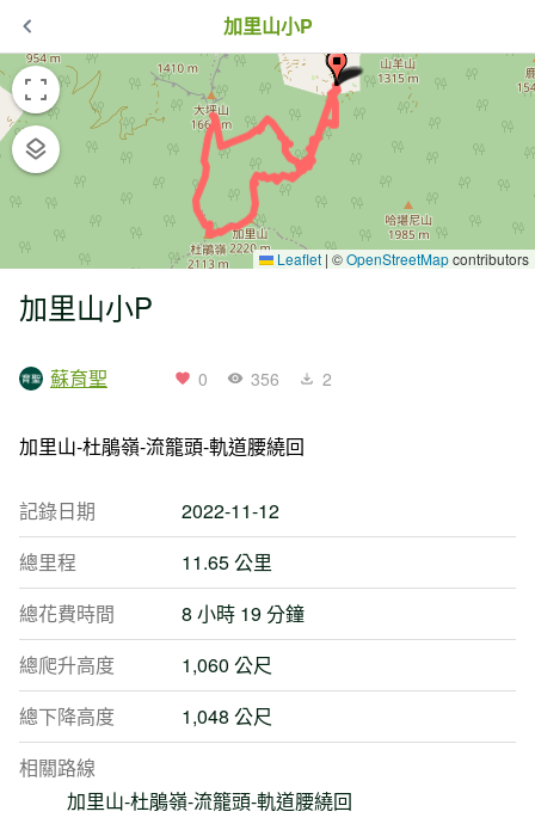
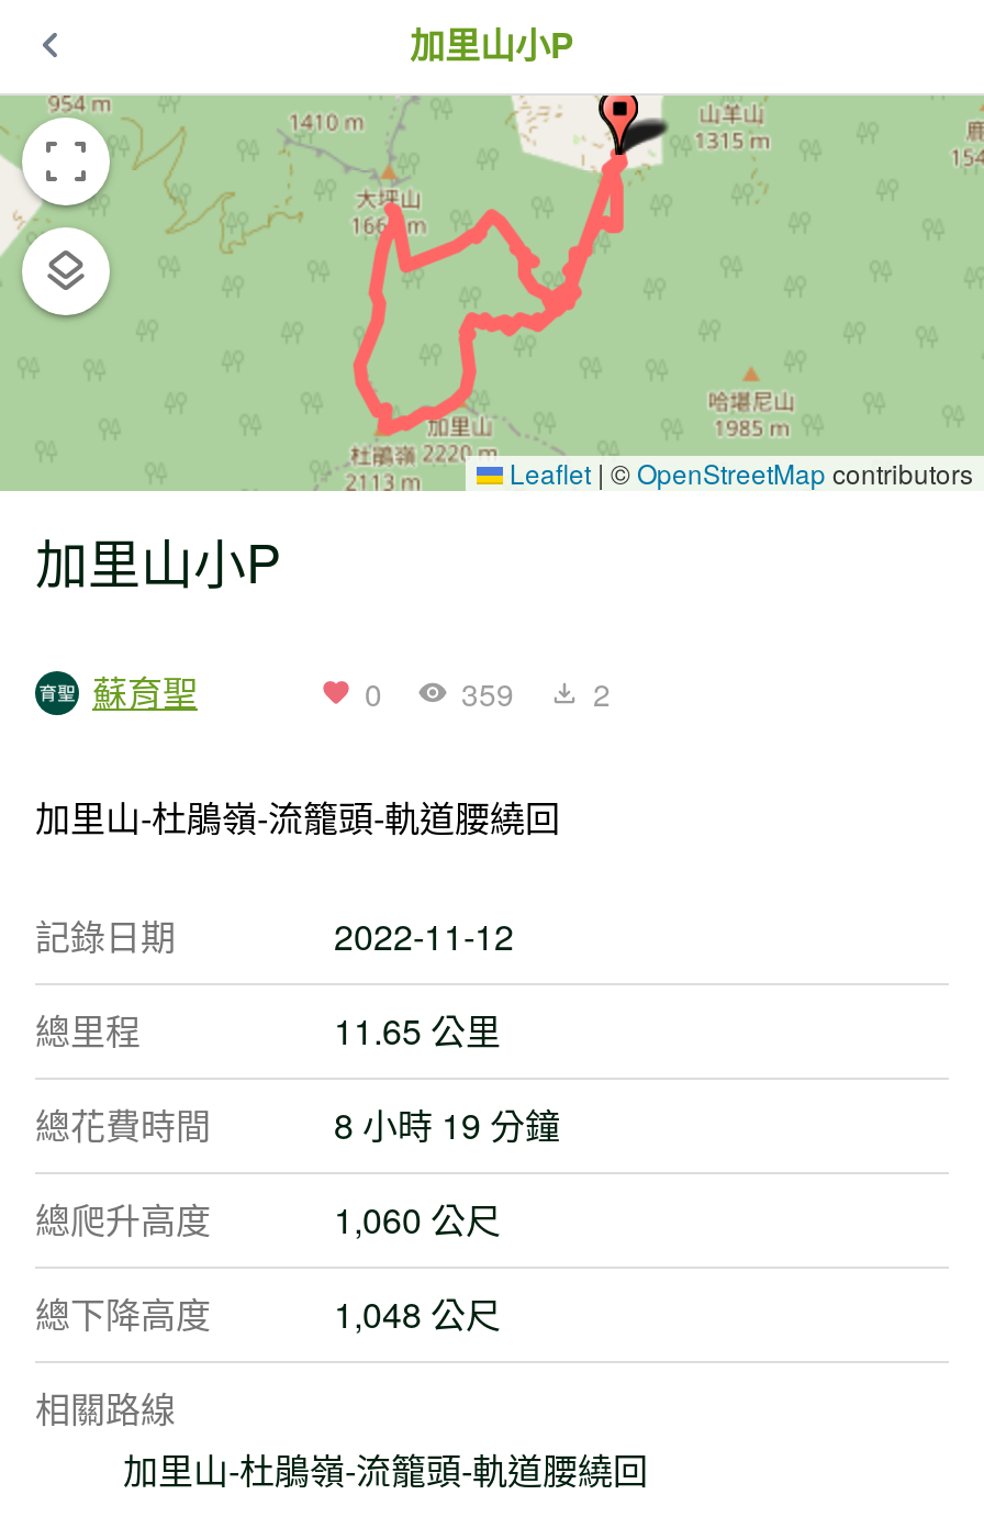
- 0 356 2
+ 0 359 2
